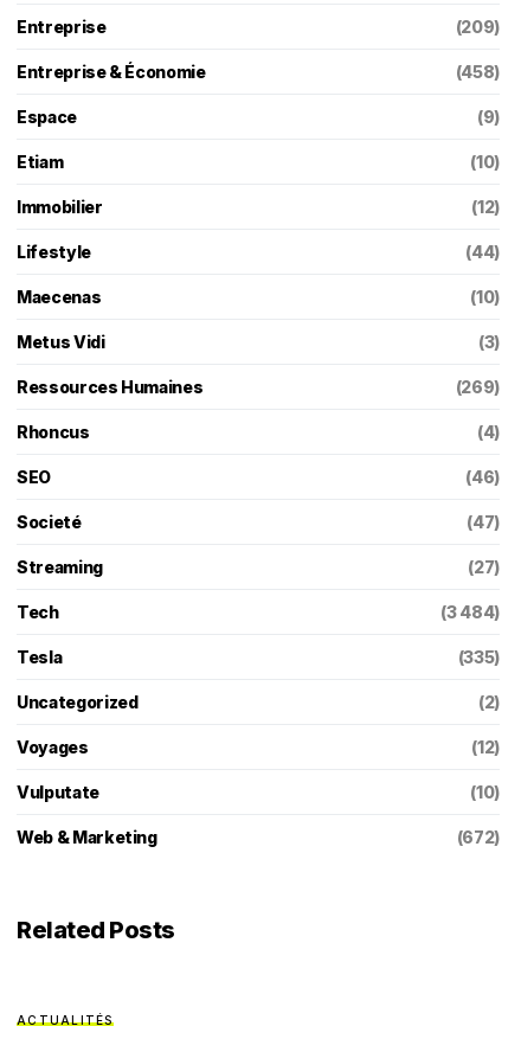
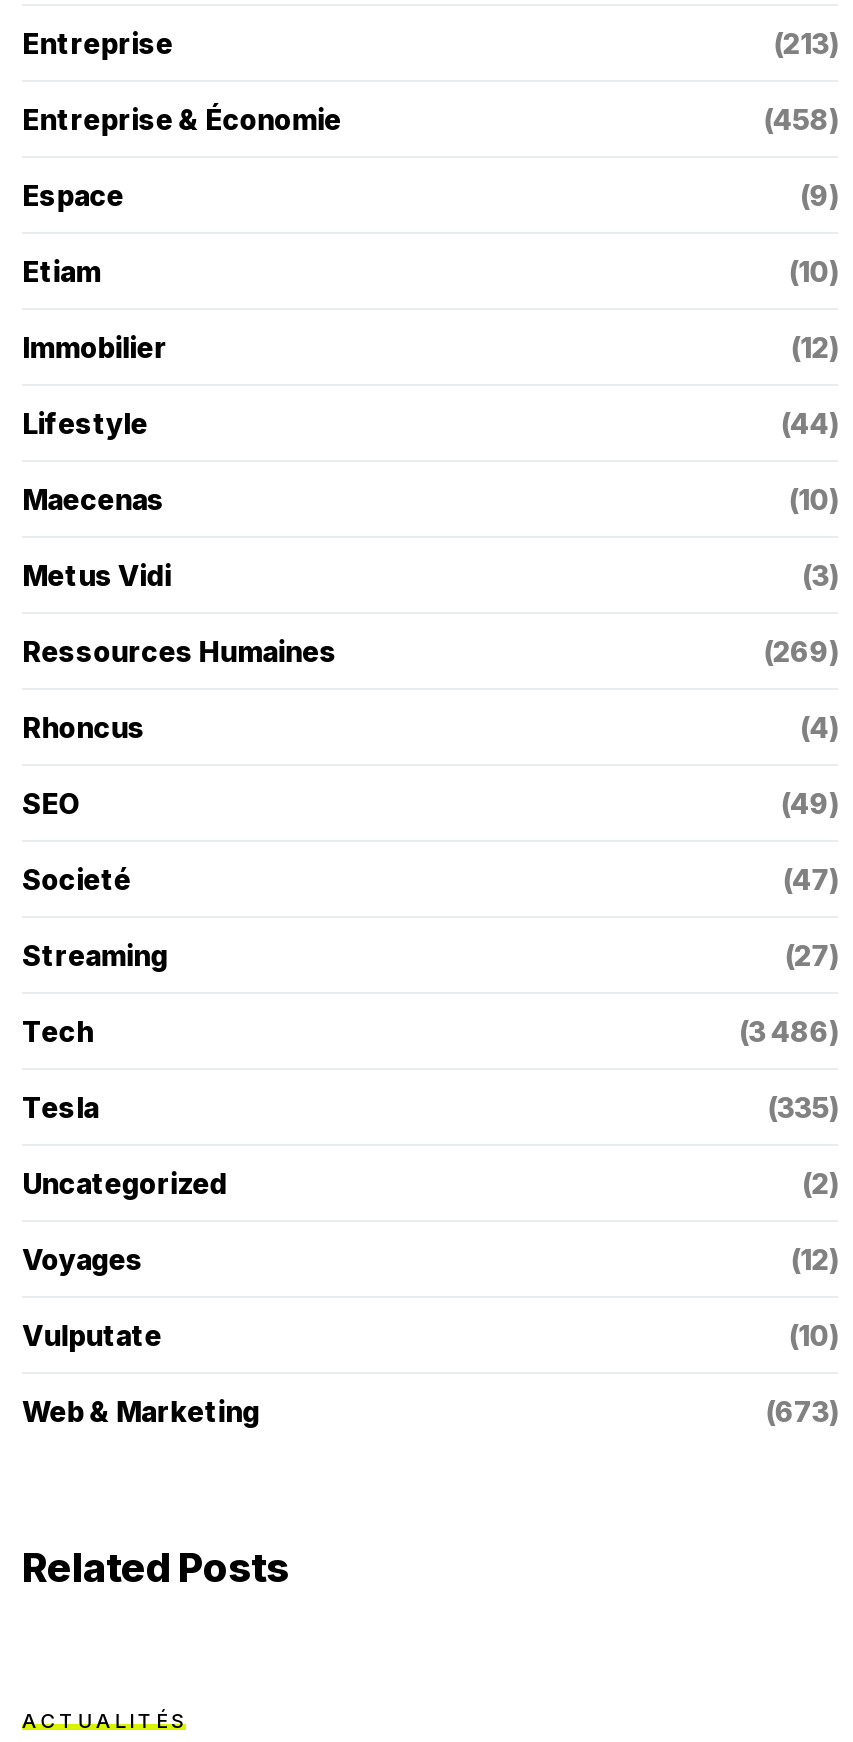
- (209)
+ (213)

- (46)
+ (49)

- (3 484)
+ (3 486)

- (672)
+ (673)
